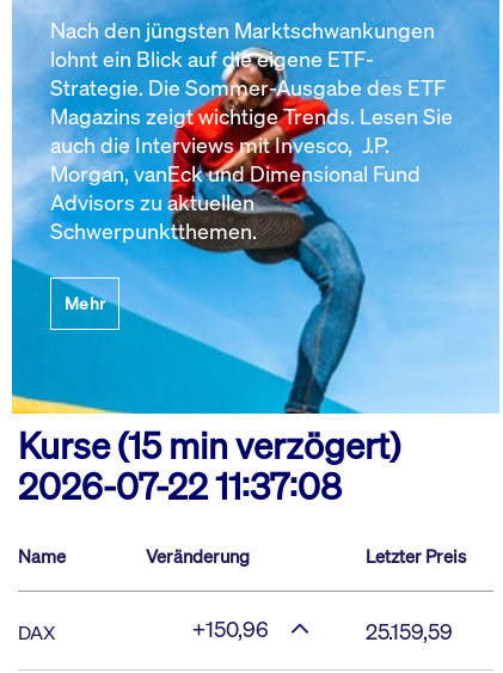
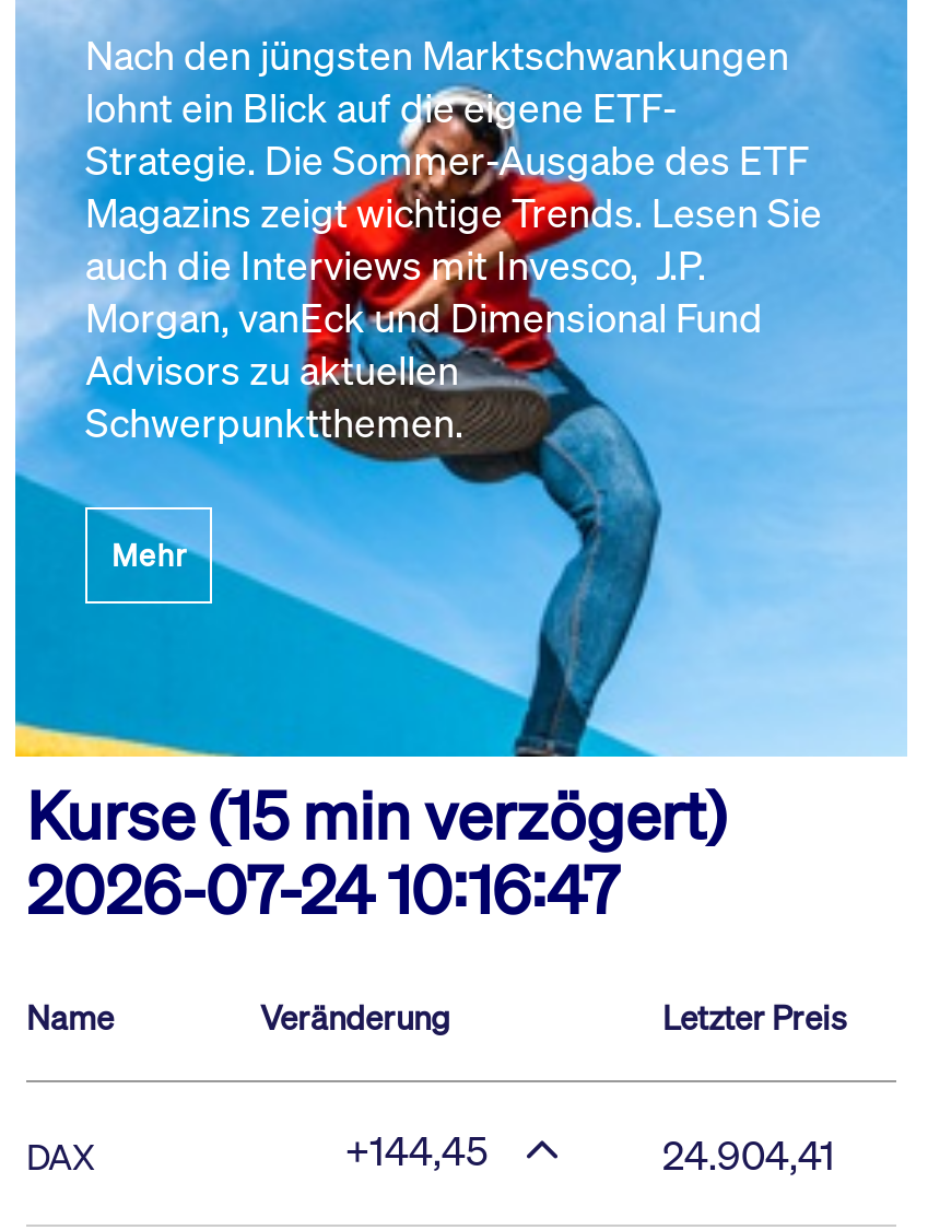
- 2026-07-22 11:37:08
+ 2026-07-24 10:16:47

- +150,96
+ +144,45

- 25.159,59
+ 24.904,41
